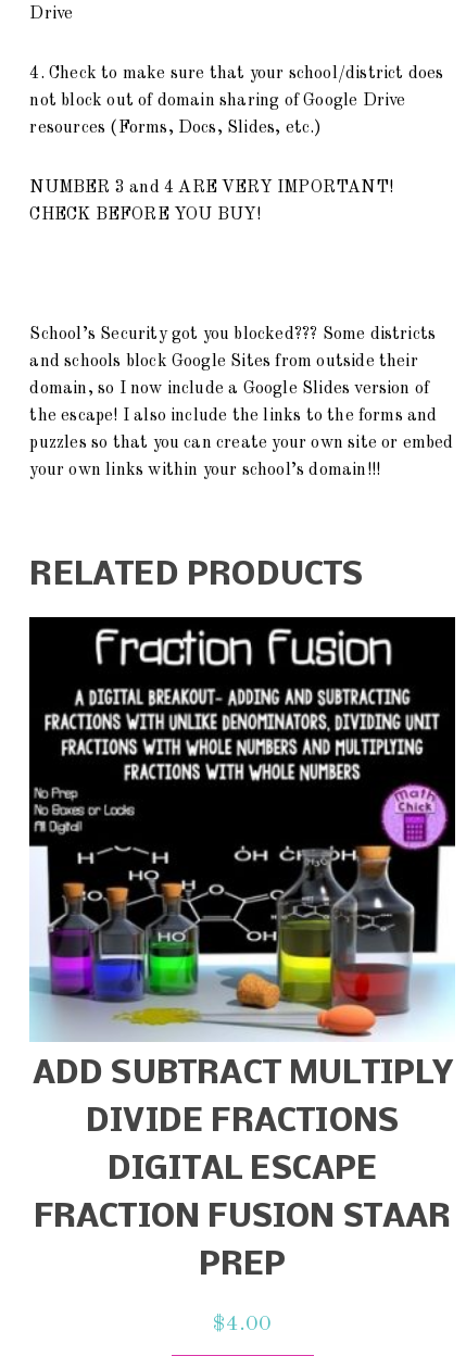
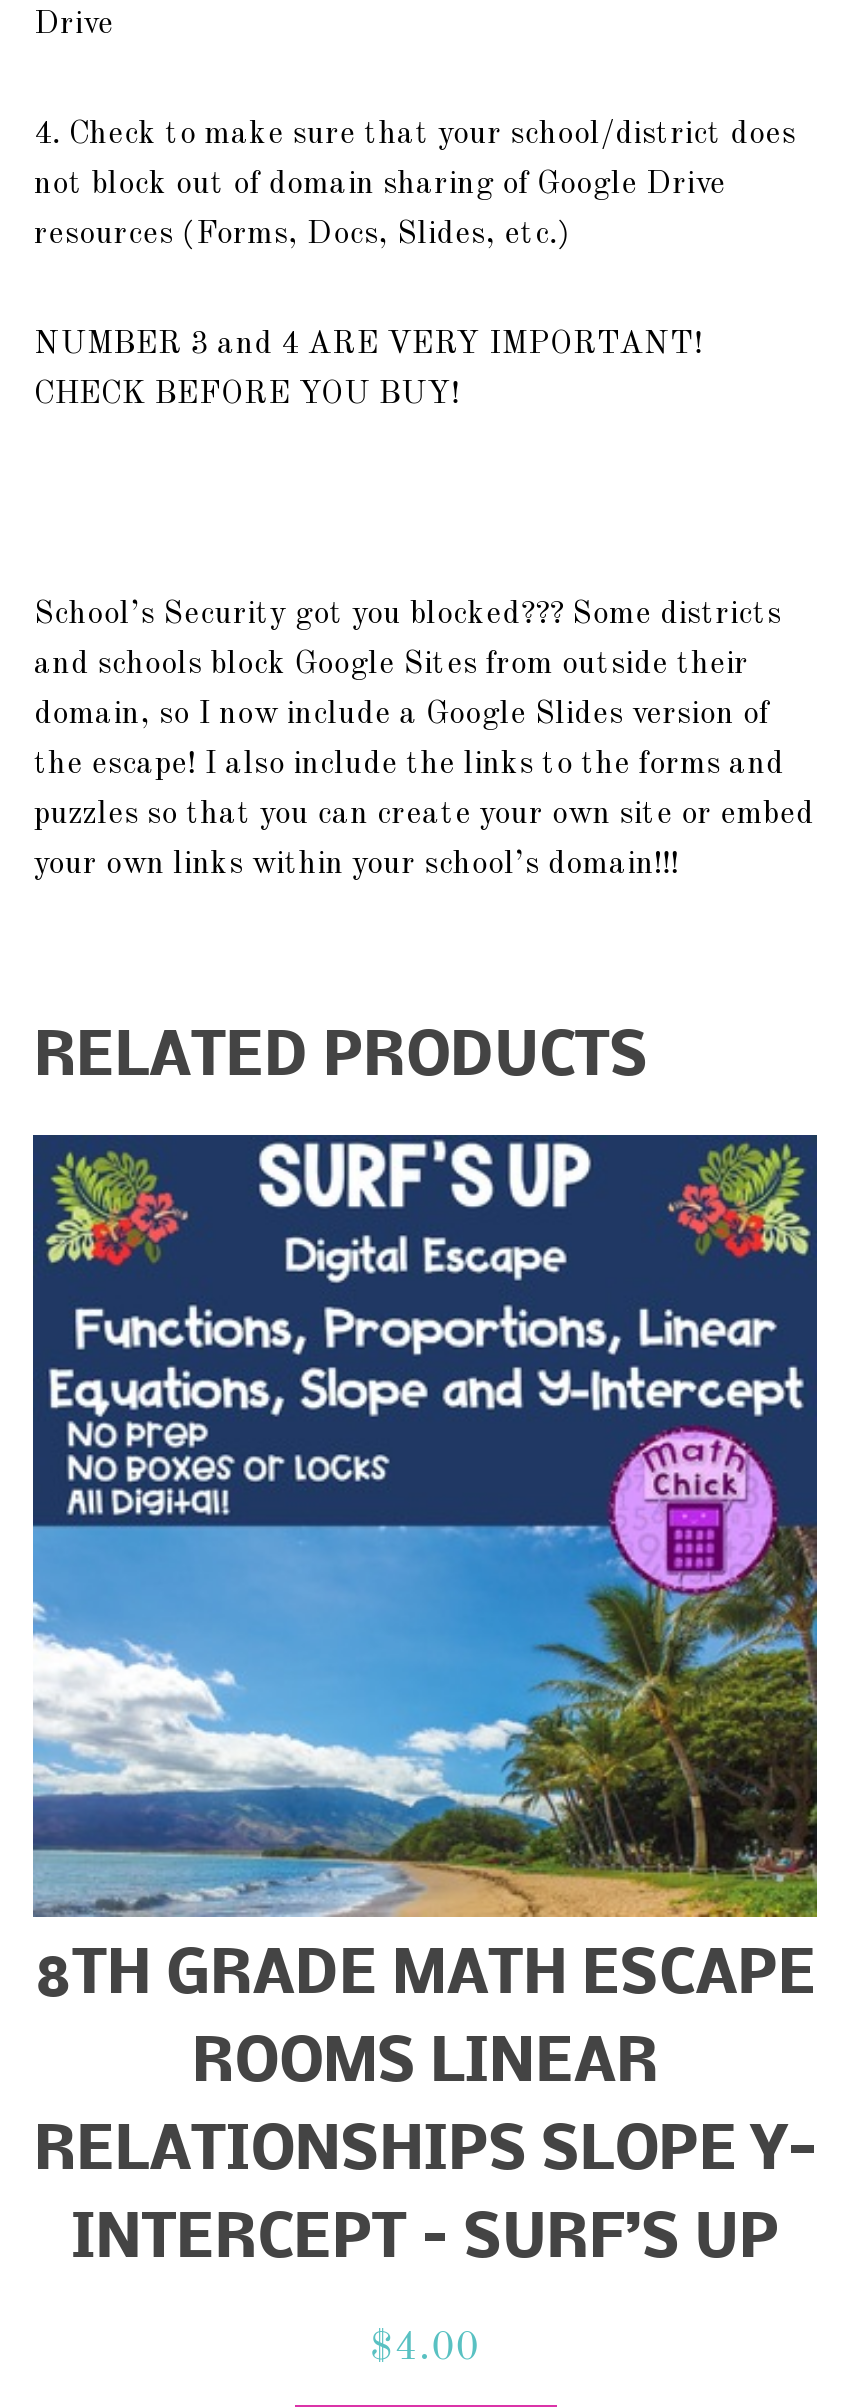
- [image]
+ [image]

- ADD SUBTRACT MULTIPLY
- DIVIDE FRACTIONS
- DIGITAL ESCAPE
- FRACTION FUSION STAAR
- PREP
+ 8TH GRADE MATH ESCAPE
+ ROOMS LINEAR
+ RELATIONSHIPS SLOPE Y-
+ INTERCEPT – SURF’S UP
